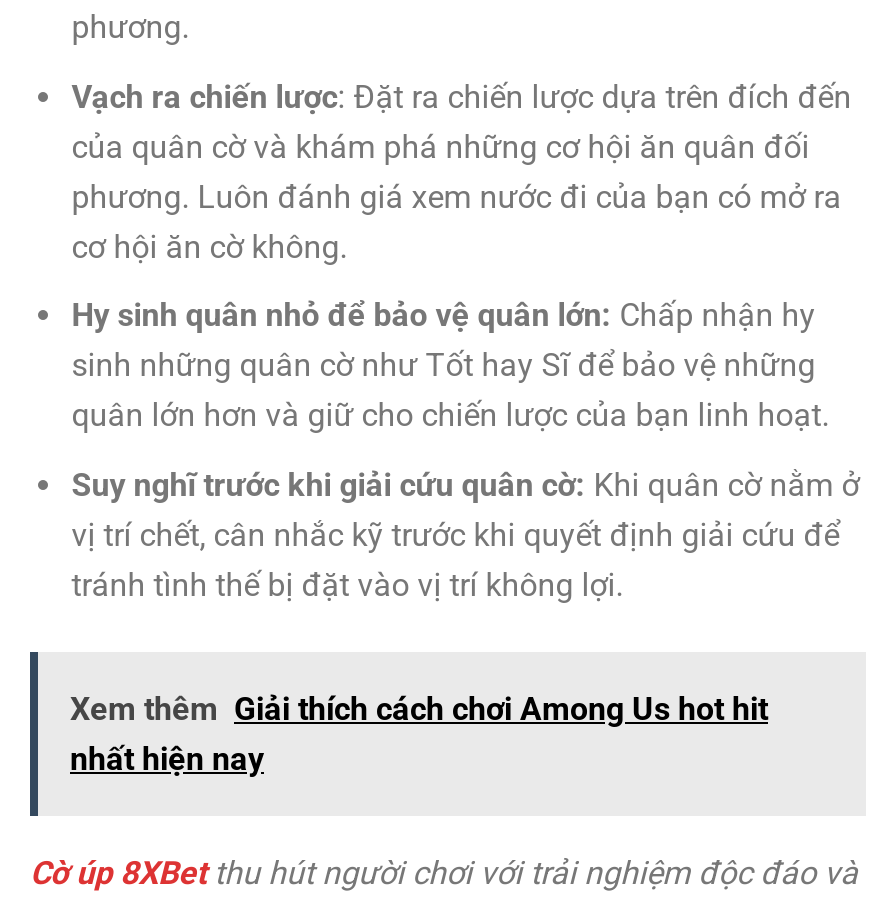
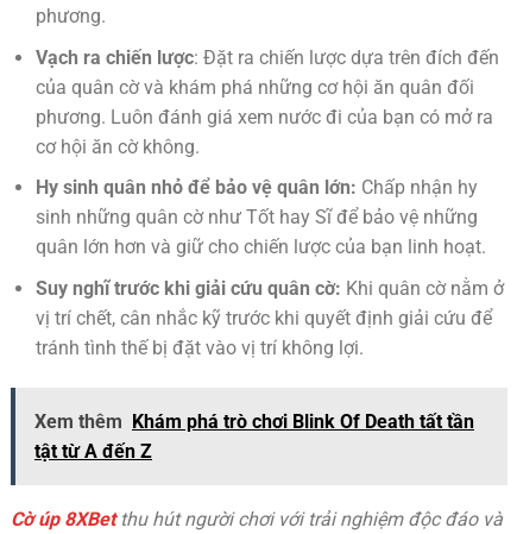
- Xem thêm Giải thích cách chơi Among Us hot hit
- nhất hiện nay
+ Xem thêm Khám phá trò chơi Blink Of Death tất tần
+ tật từ A đến Z
